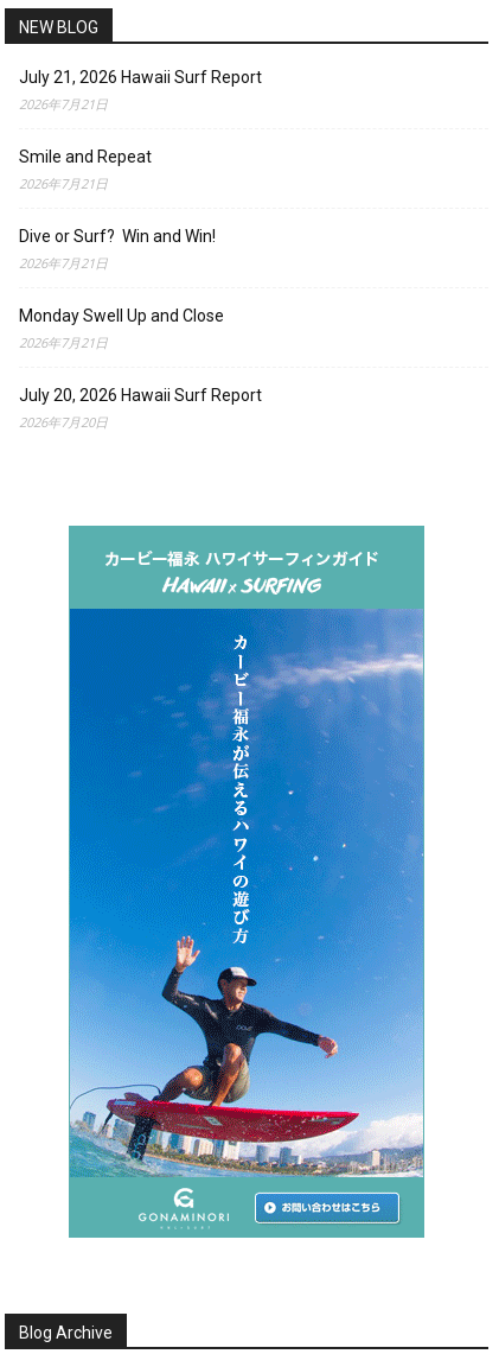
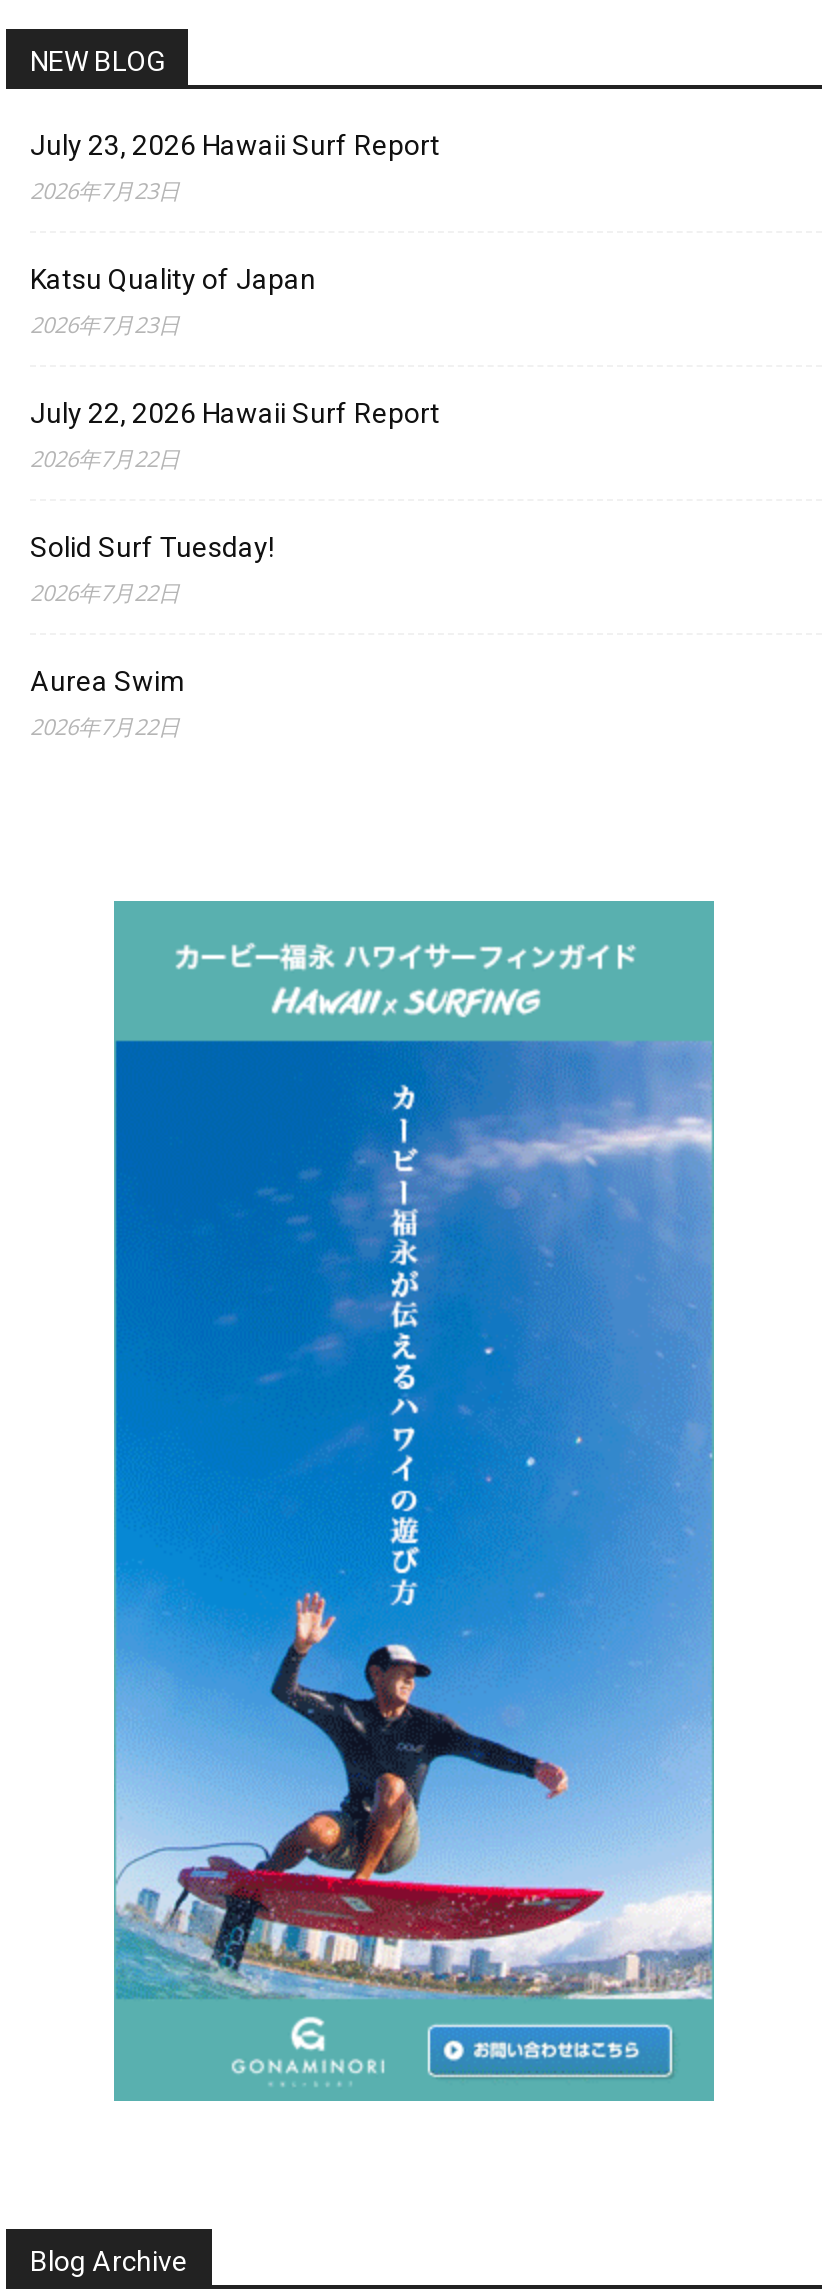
- July 21, 2026 Hawaii Surf Report
- 2026年7月21日
+ July 23, 2026 Hawaii Surf Report
+ 2026年7月23日

- Smile and Repeat
- 2026年7月21日
+ Katsu Quality of Japan
+ 2026年7月23日

- Dive or Surf? Win and Win!
- 2026年7月21日
+ July 22, 2026 Hawaii Surf Report
+ 2026年7月22日

- Monday Swell Up and Close
- 2026年7月21日
+ Solid Surf Tuesday!
+ 2026年7月22日

- July 20, 2026 Hawaii Surf Report
- 2026年7月20日
+ Aurea Swim
+ 2026年7月22日
